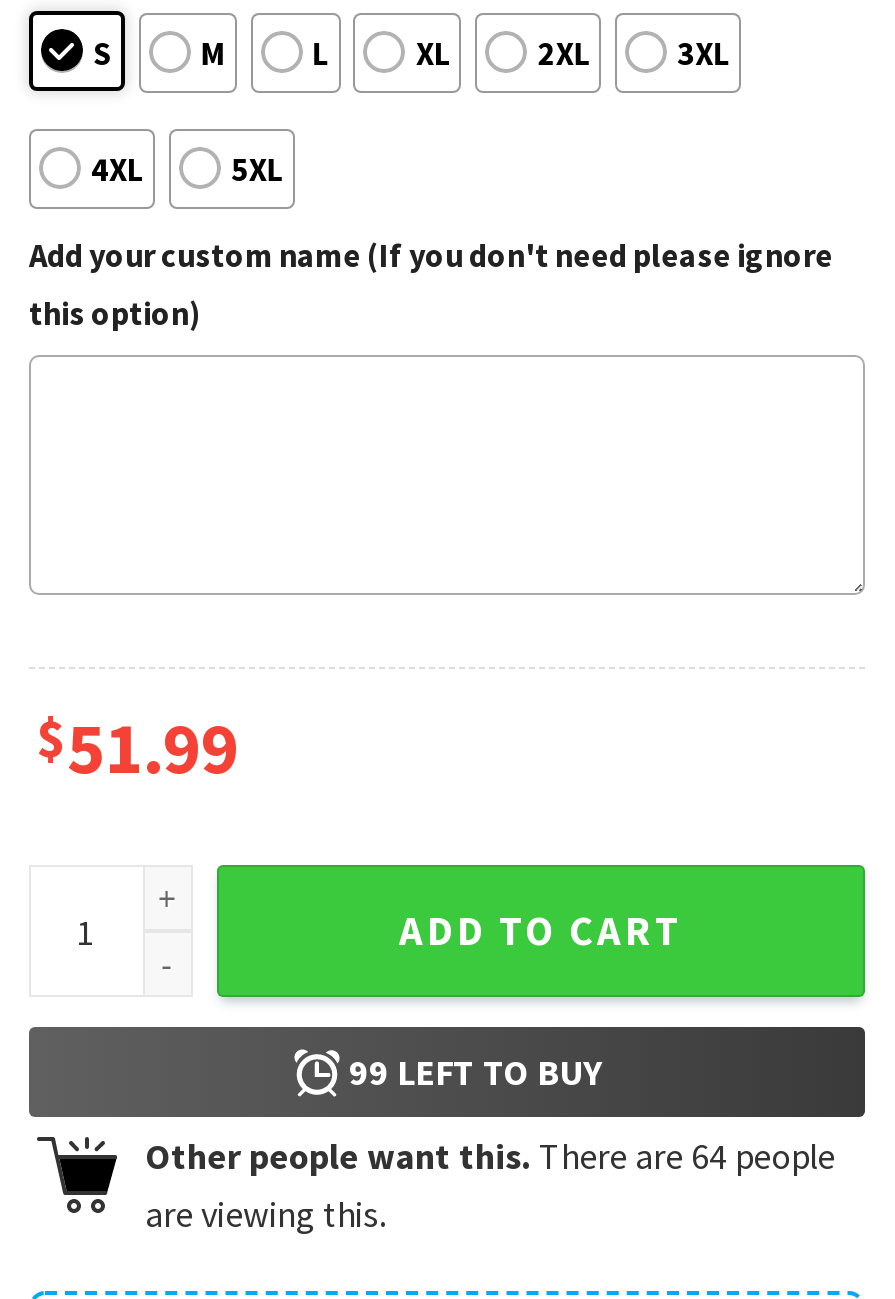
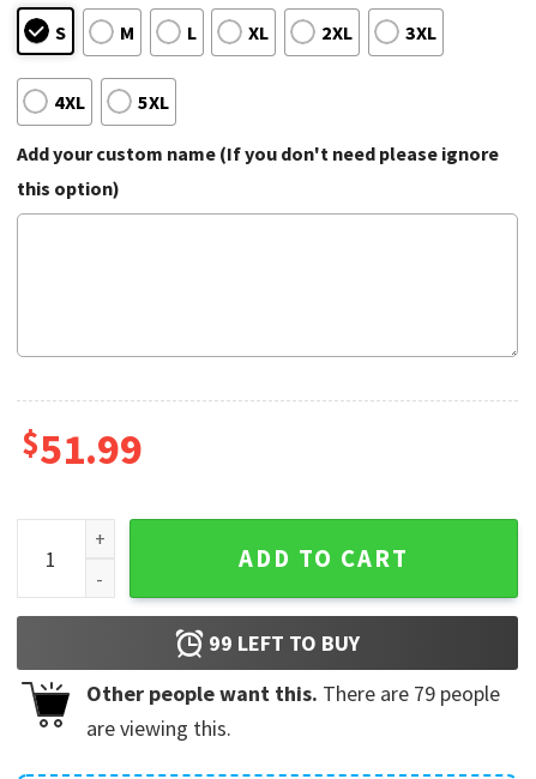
- Other people want this. There are 64 people
+ Other people want this. There are 79 people
